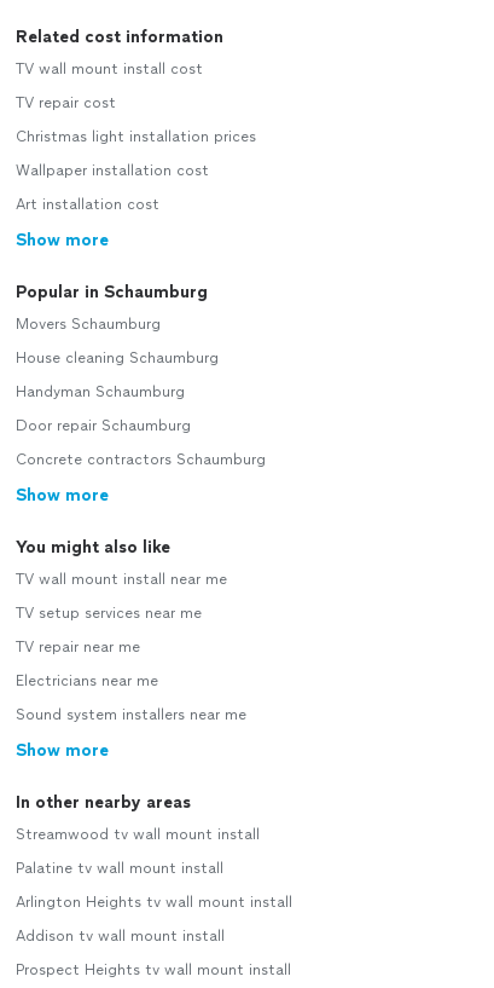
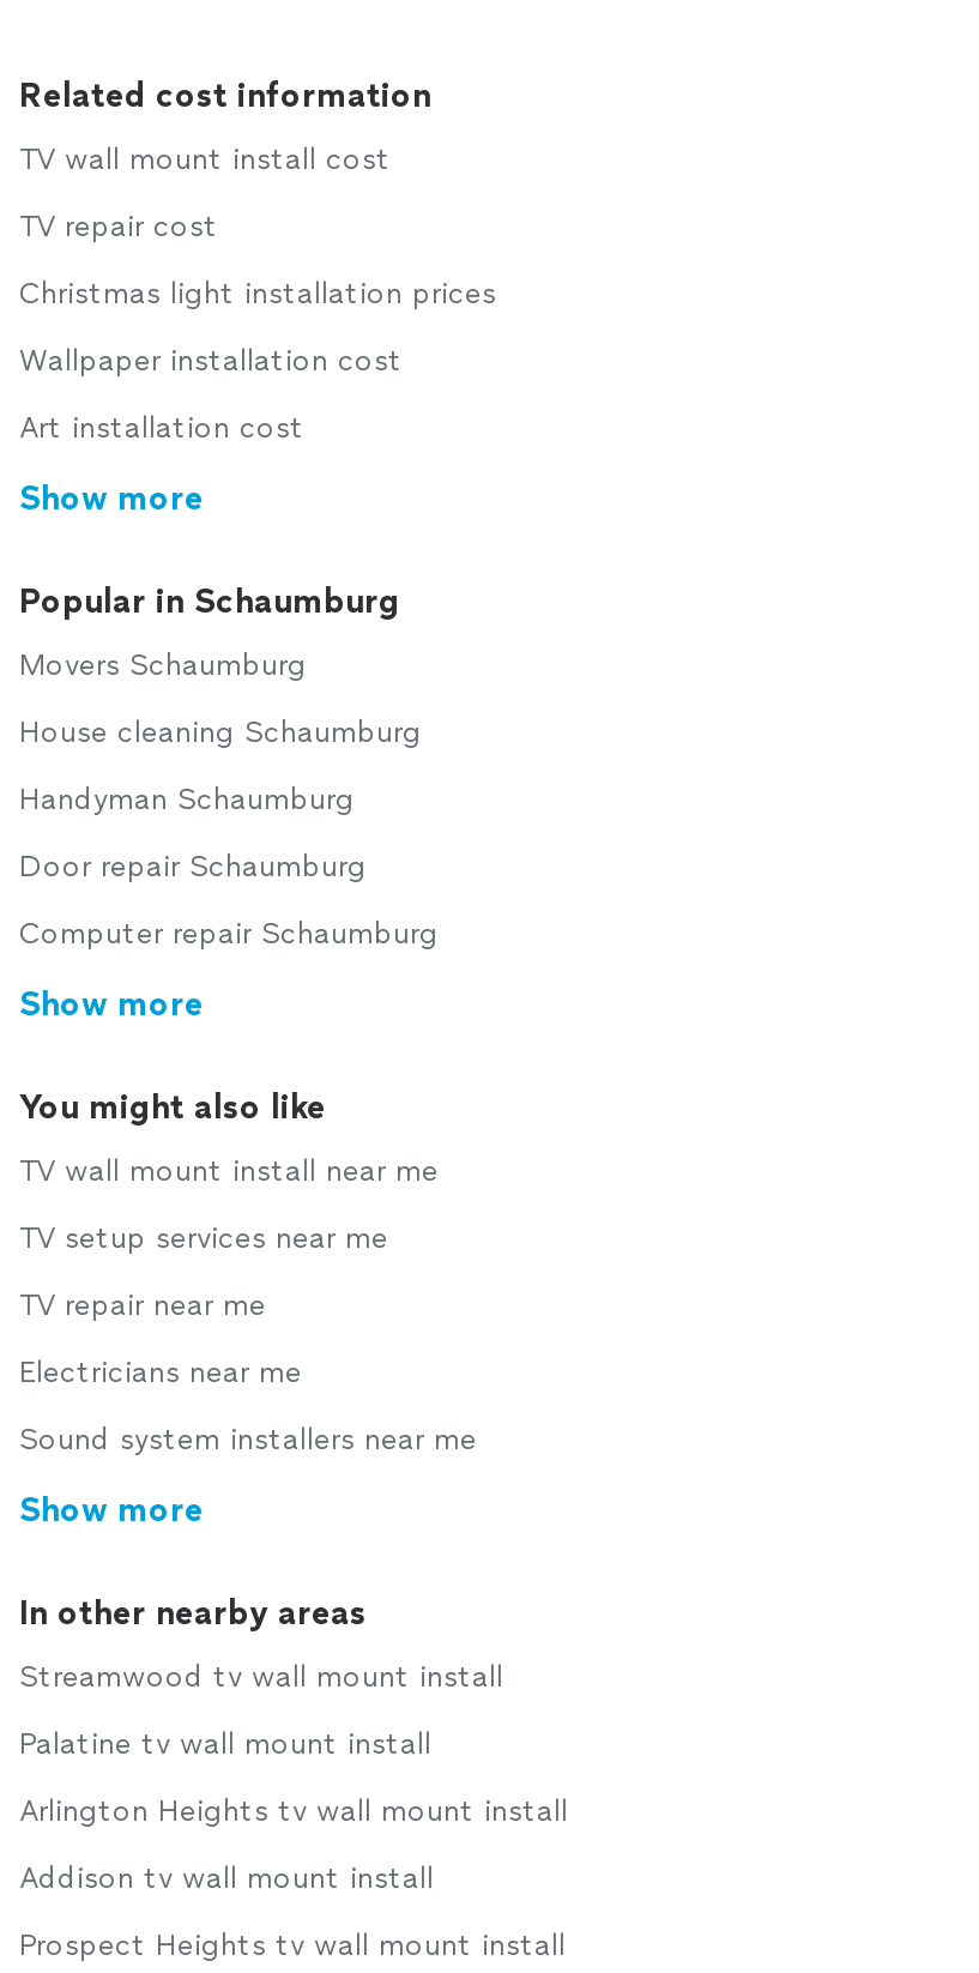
- Concrete contractors Schaumburg
+ Computer repair Schaumburg
